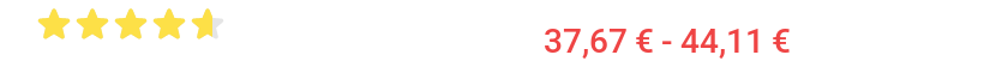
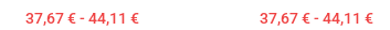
+ 37,67 € - 44,11 €
